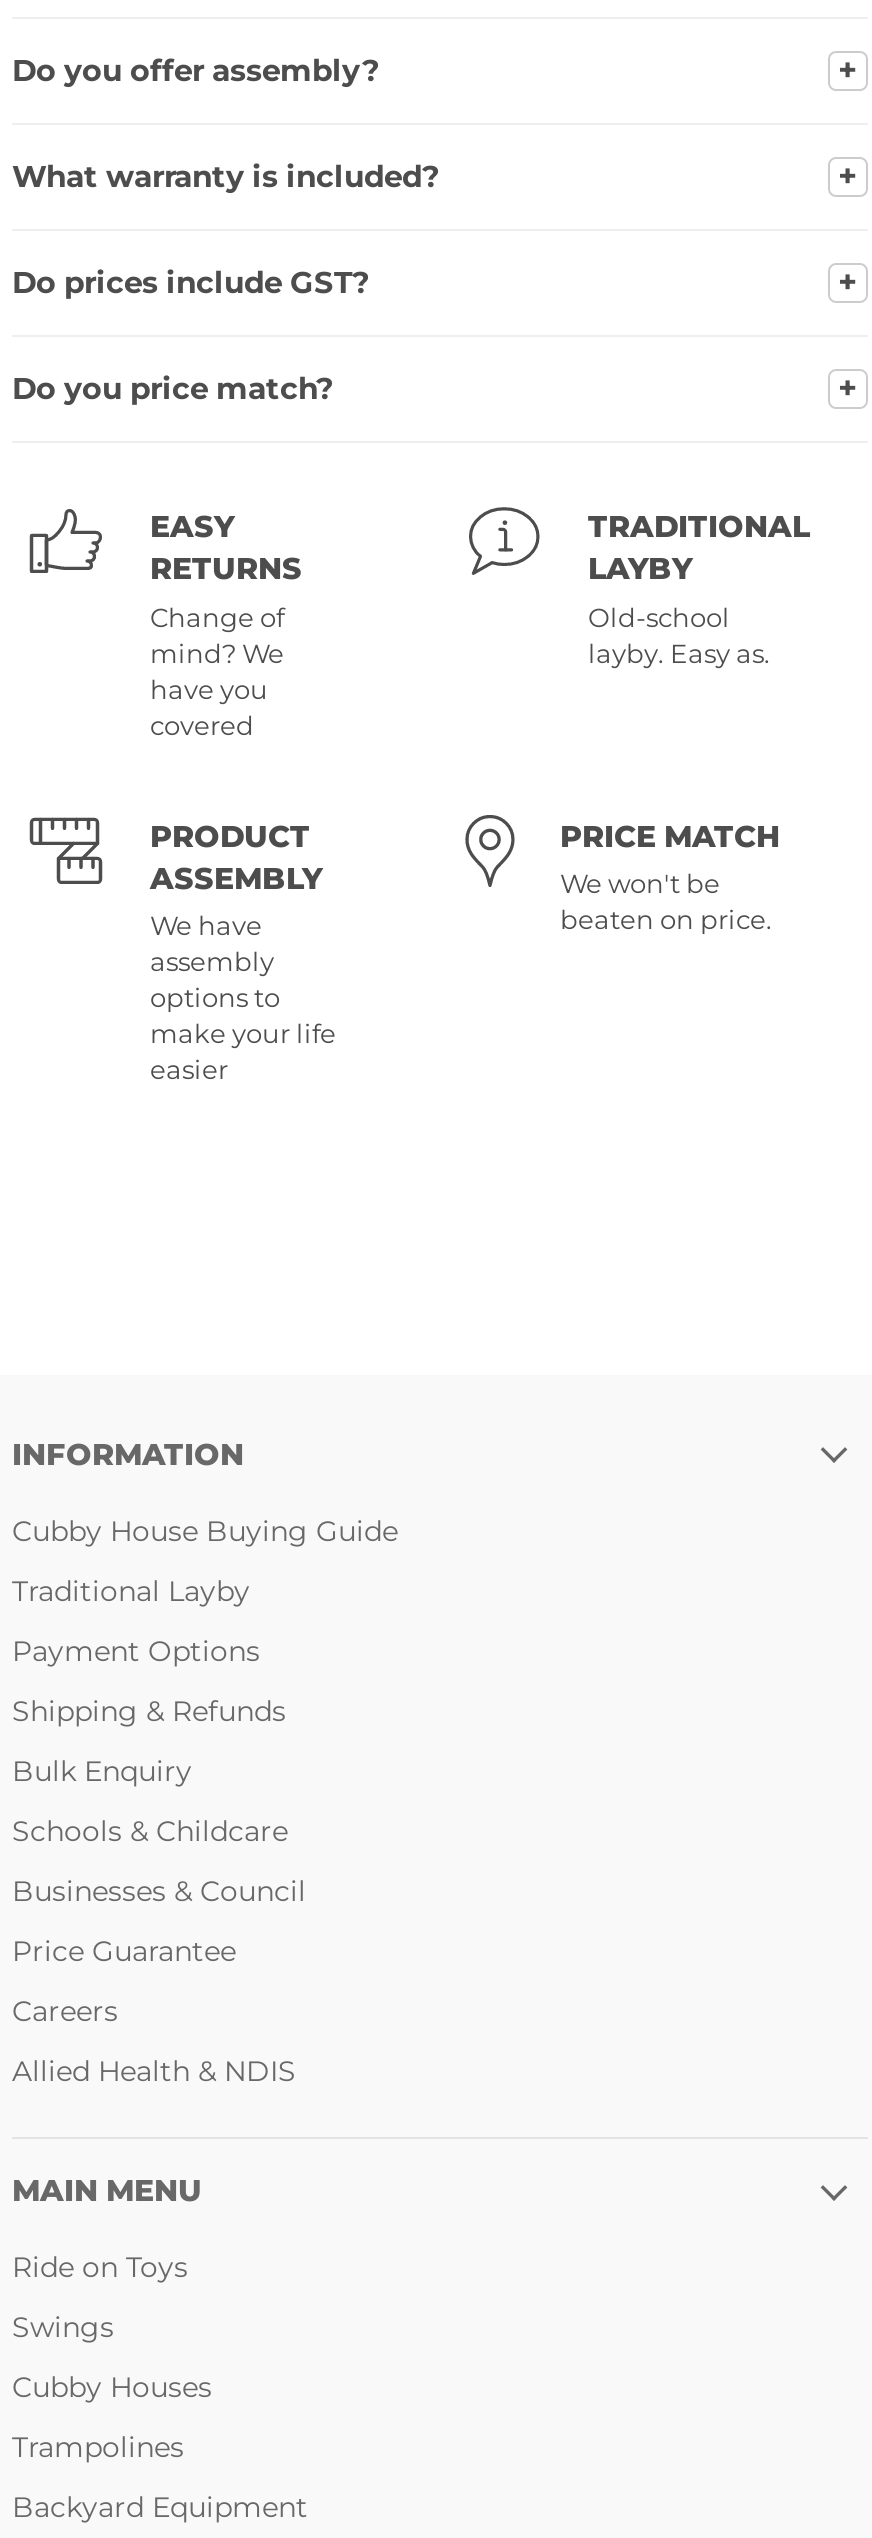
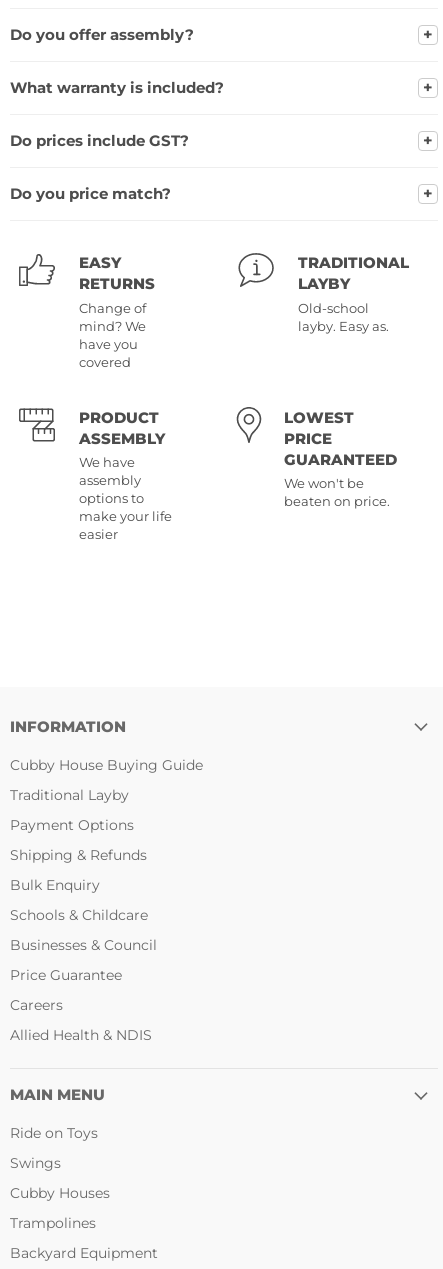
- PRICE MATCH
+ LOWEST
+ PRICE
+ GUARANTEED

moved down: We won't be | beaten on price.
